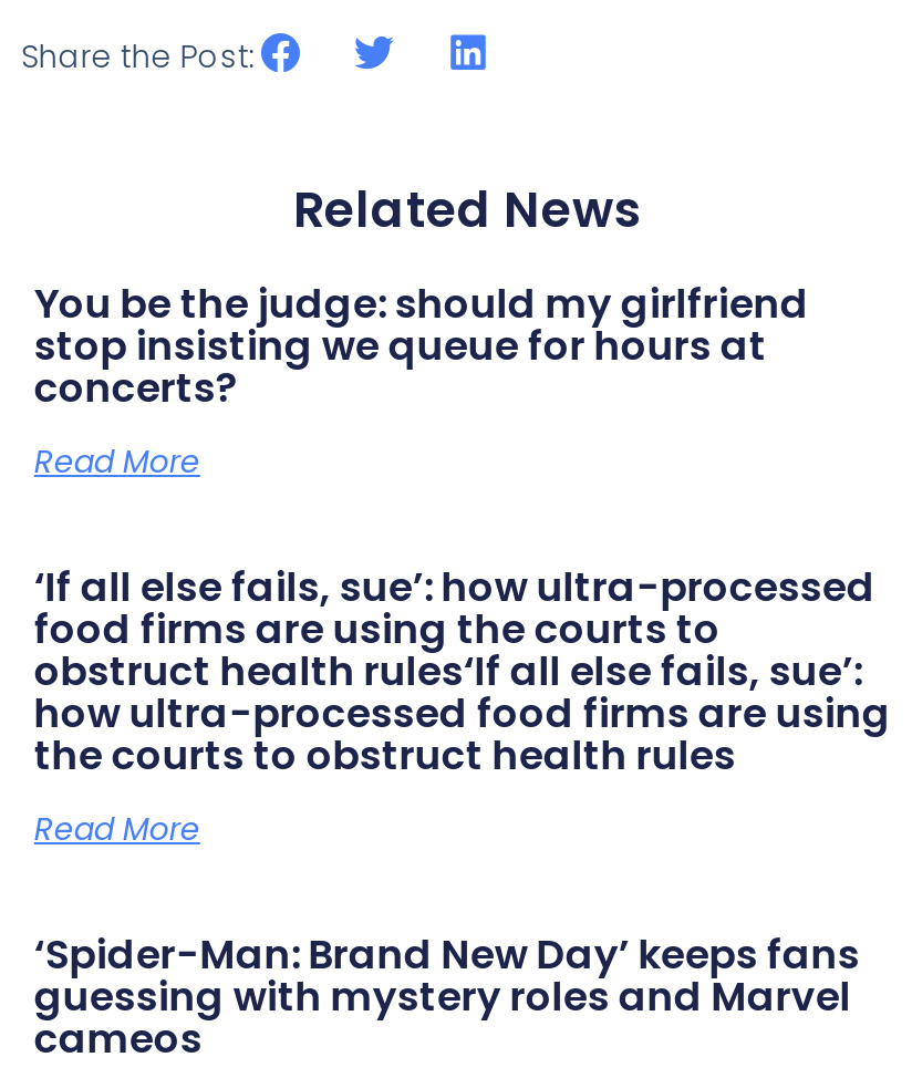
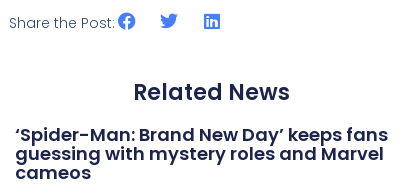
- You be the judge: should my girlfriend
- stop insisting we queue for hours at
- concerts?
- Read More
- ‘If all else fails, sue’: how ultra-processed
- food firms are using the courts to
- obstruct health rules‘If all else fails, sue’:
- how ultra-processed food firms are using
- the courts to obstruct health rules
- Read More
